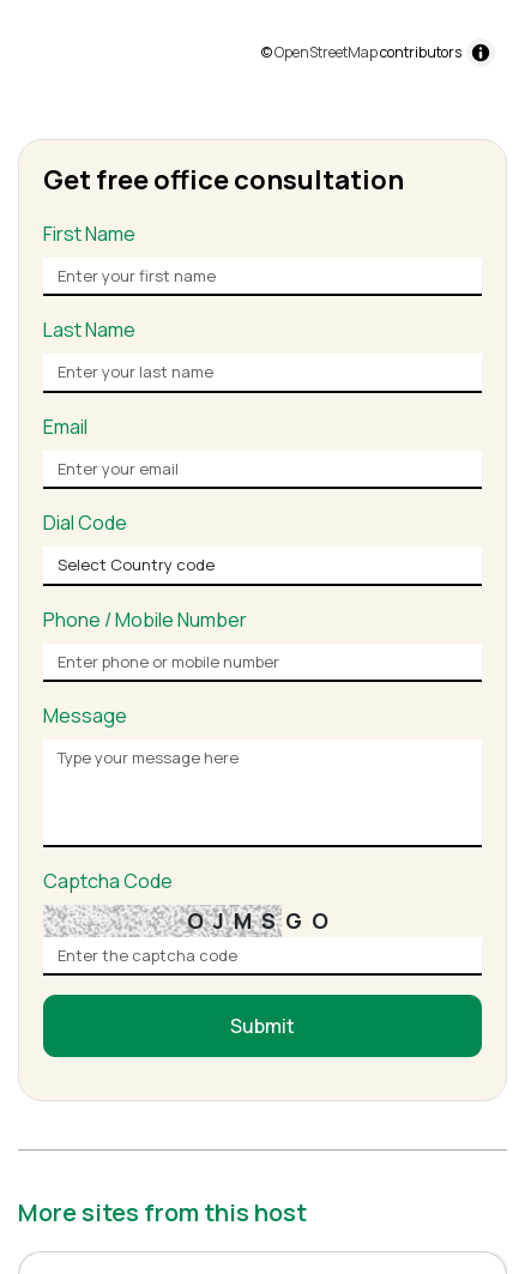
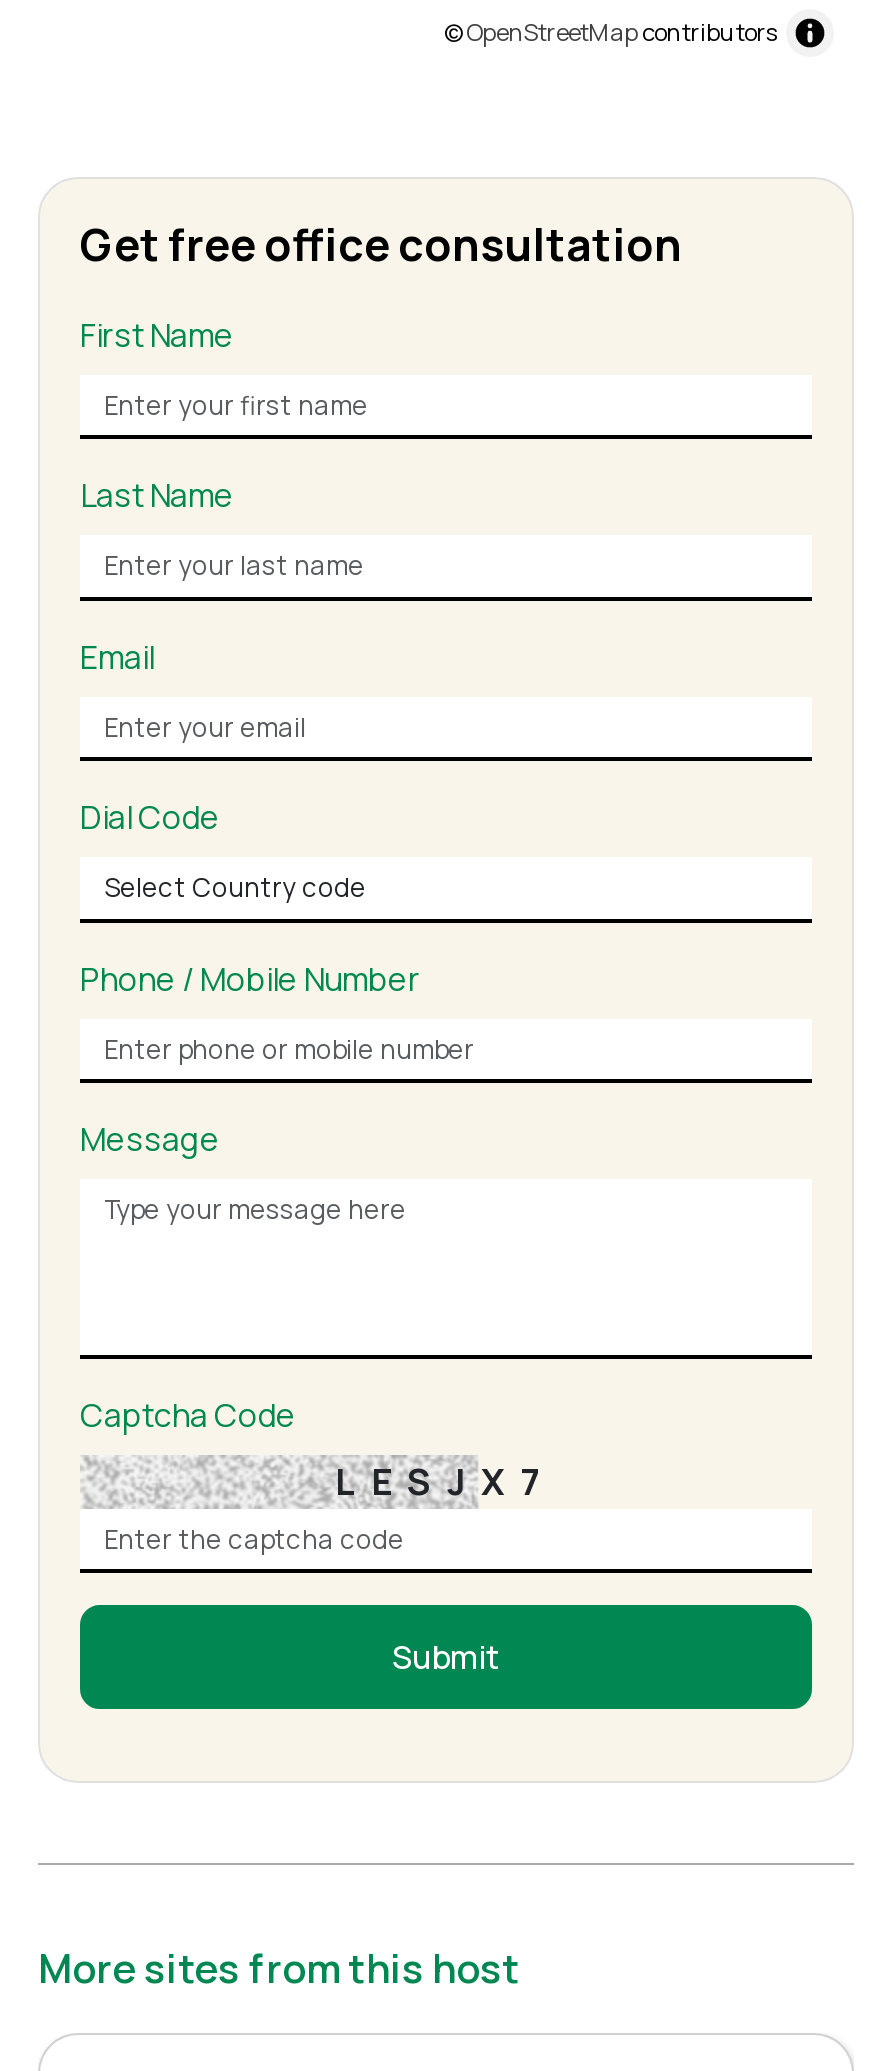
- OJMSGO
+ LESJX7
